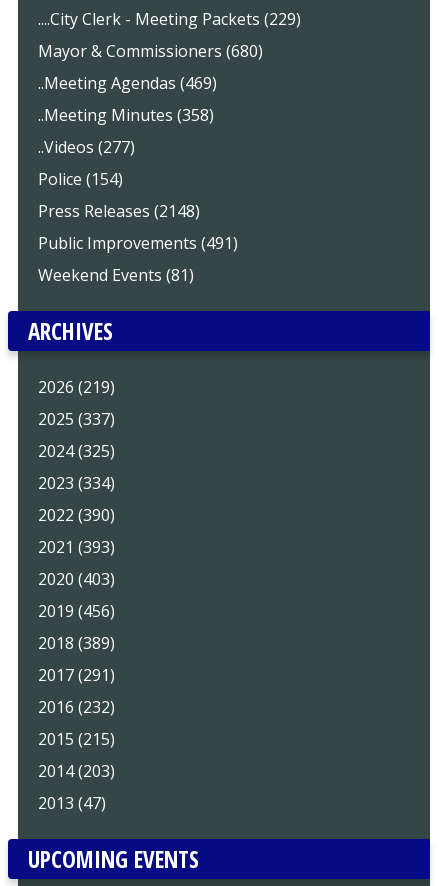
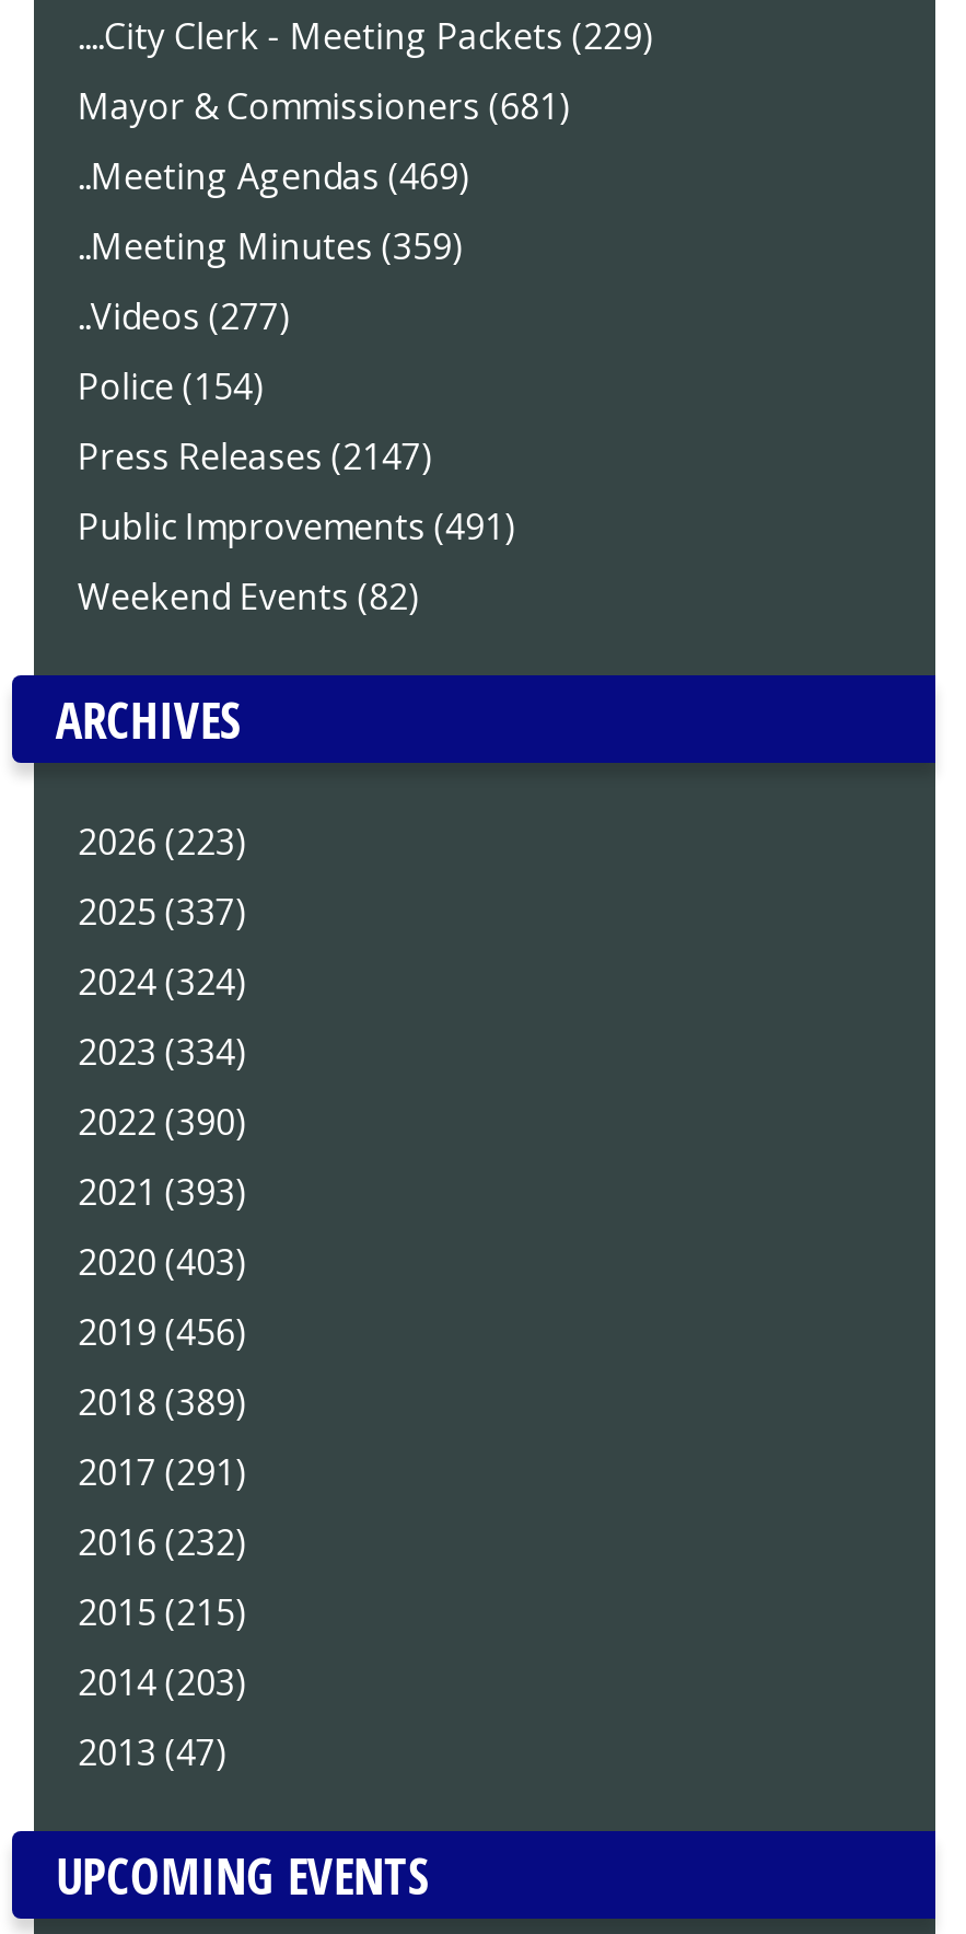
- Mayor & Commissioners (680)
+ Mayor & Commissioners (681)

- ..Meeting Minutes (358)
+ ..Meeting Minutes (359)

- Press Releases (2148)
+ Press Releases (2147)

- Weekend Events (81)
+ Weekend Events (82)

- 2026 (219)
+ 2026 (223)

- 2024 (325)
+ 2024 (324)
